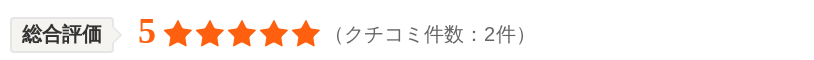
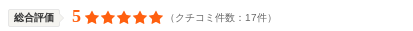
- （クチコミ件数：2件）
+ （クチコミ件数：17件）
